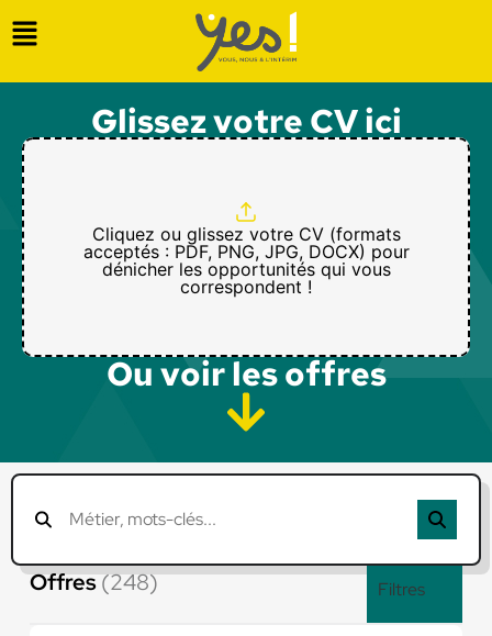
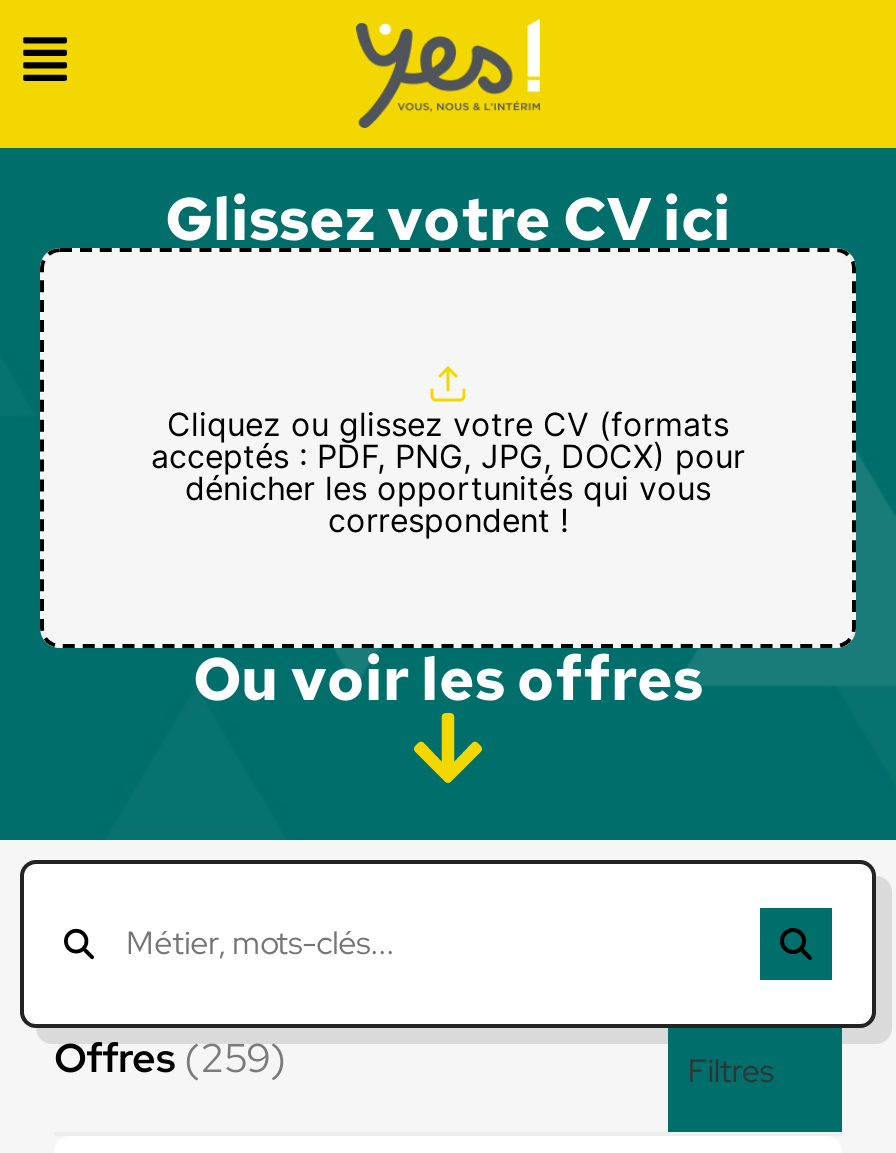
- Offres (248)
+ Offres (259)
